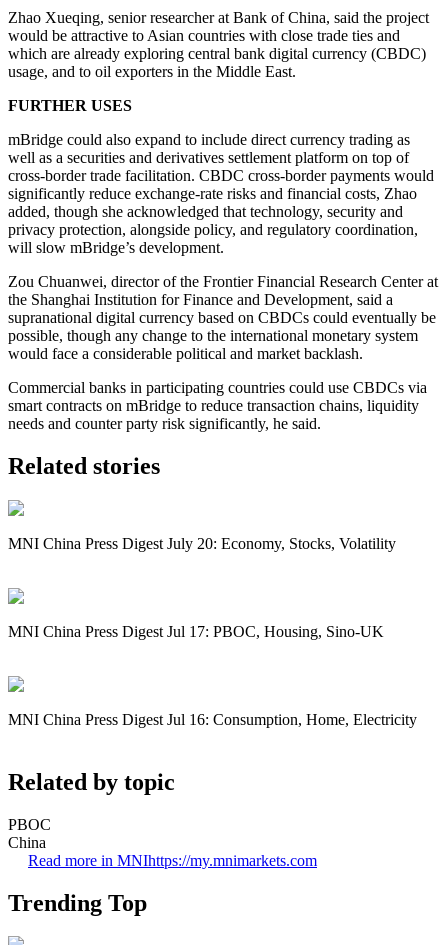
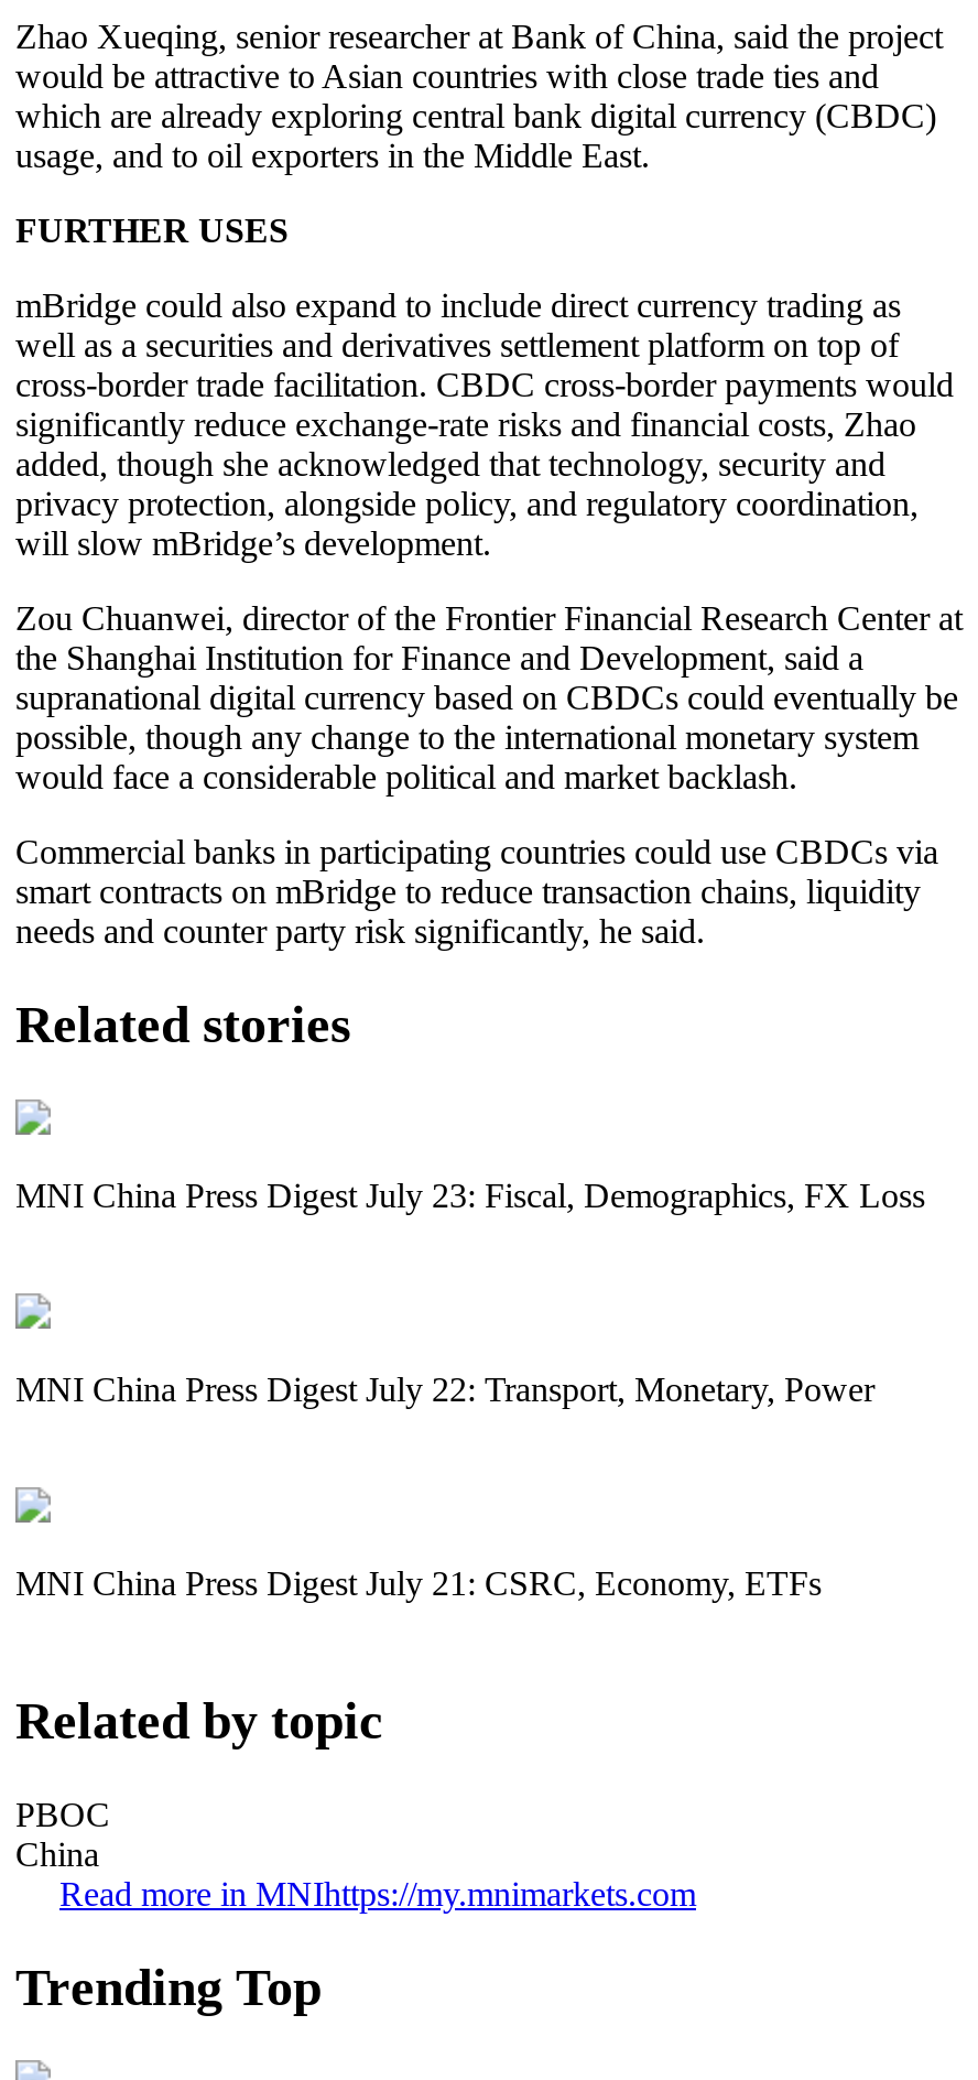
- MNI China Press Digest July 20: Economy, Stocks, Volatility
+ MNI China Press Digest July 23: Fiscal, Demographics, FX Loss

- MNI China Press Digest Jul 17: PBOC, Housing, Sino-UK
+ MNI China Press Digest July 22: Transport, Monetary, Power

- MNI China Press Digest Jul 16: Consumption, Home, Electricity
+ MNI China Press Digest July 21: CSRC, Economy, ETFs
